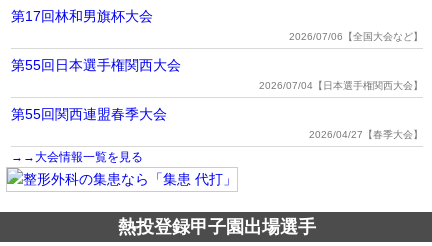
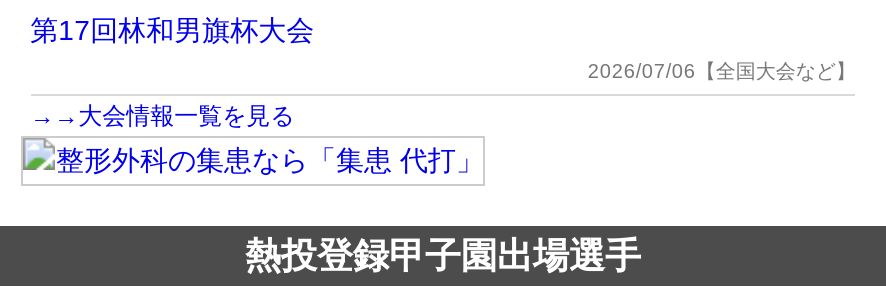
- 第55回日本選手権関西大会
- 2026/07/04【日本選手権関西大会】
- 第55回関西連盟春季大会
- 2026/04/27【春季大会】
